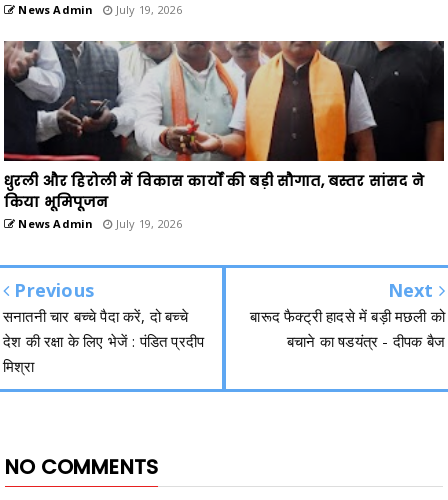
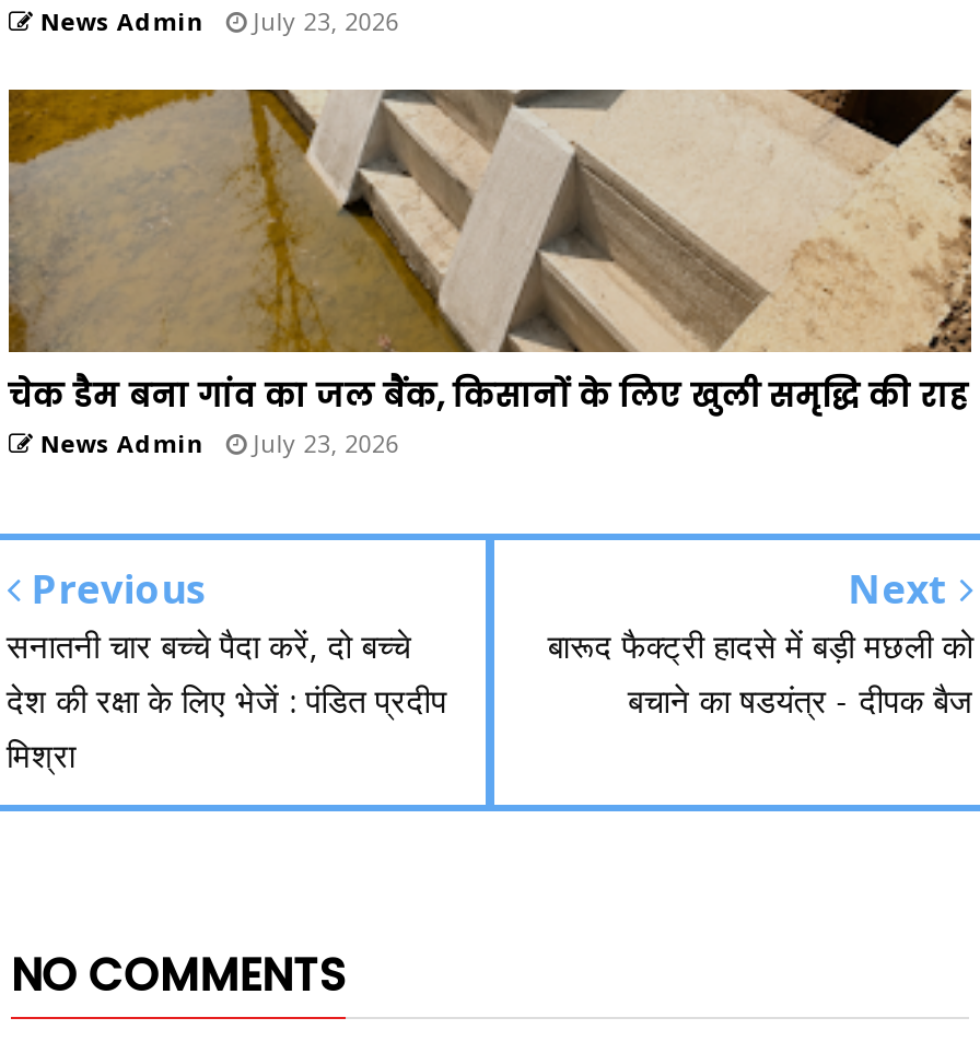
- News Admin July 19, 2026
+ News Admin July 23, 2026

- [image]
- धुरली और हिरोली में विकास कार्यों की बड़ी सौगात, बस्तर सांसद ने
- किया भूमिपूजन
+ [image]
+ चेक डैम बना गांव का जल बैंक, किसानों के लिए खुली समृद्धि की राह

- News Admin July 19, 2026
+ News Admin July 23, 2026
